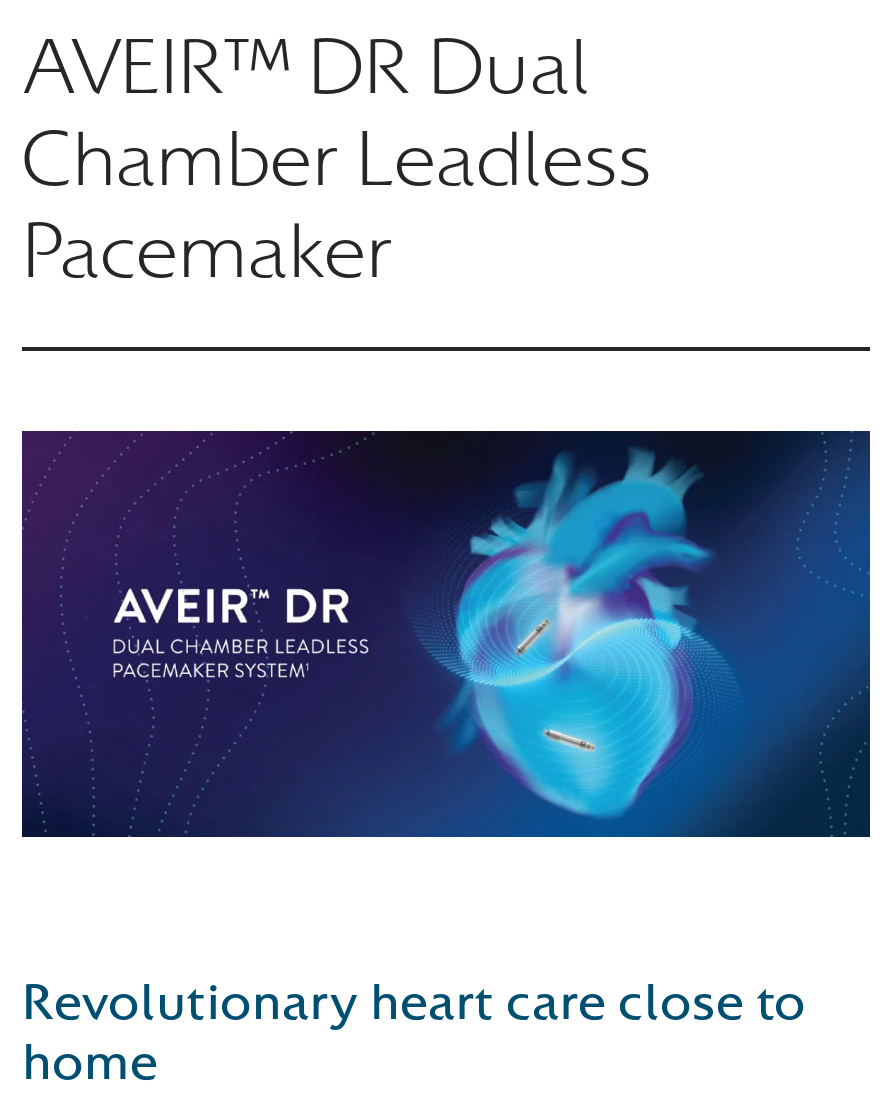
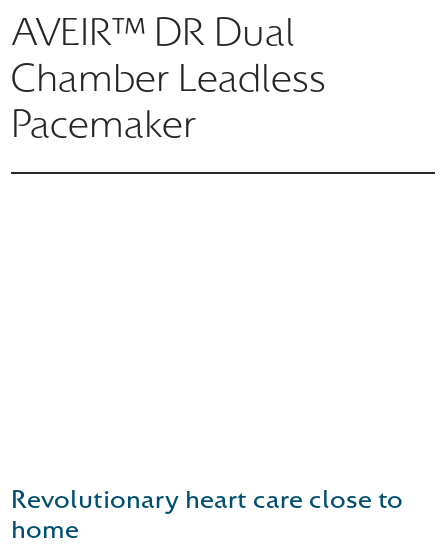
- [image]
